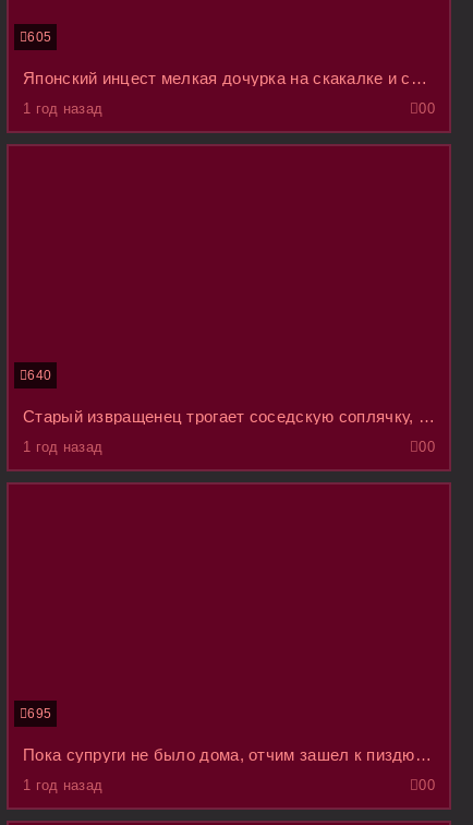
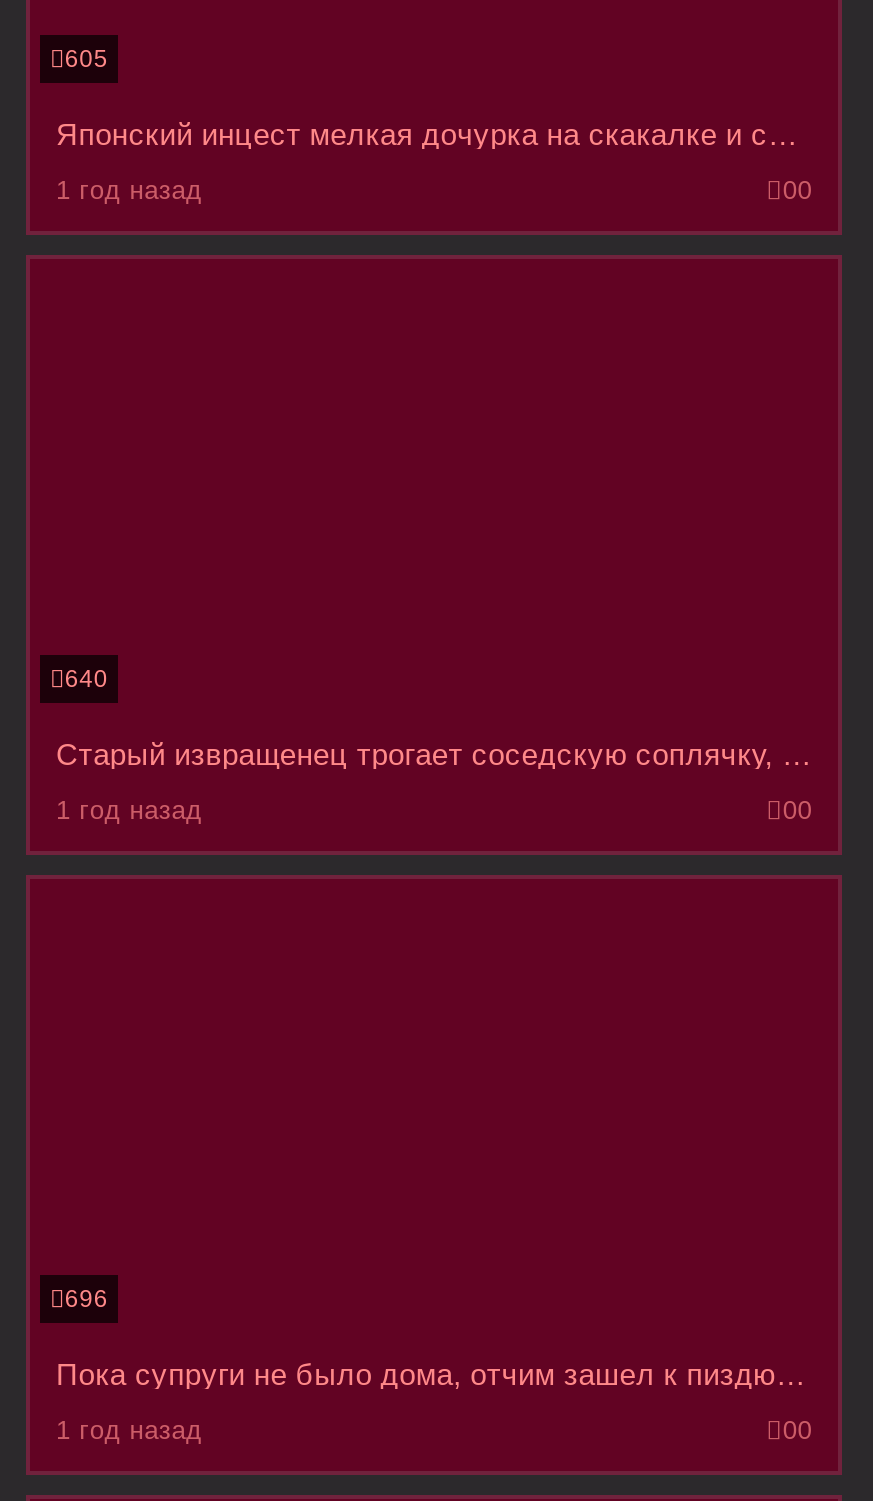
- 695
+ 696
